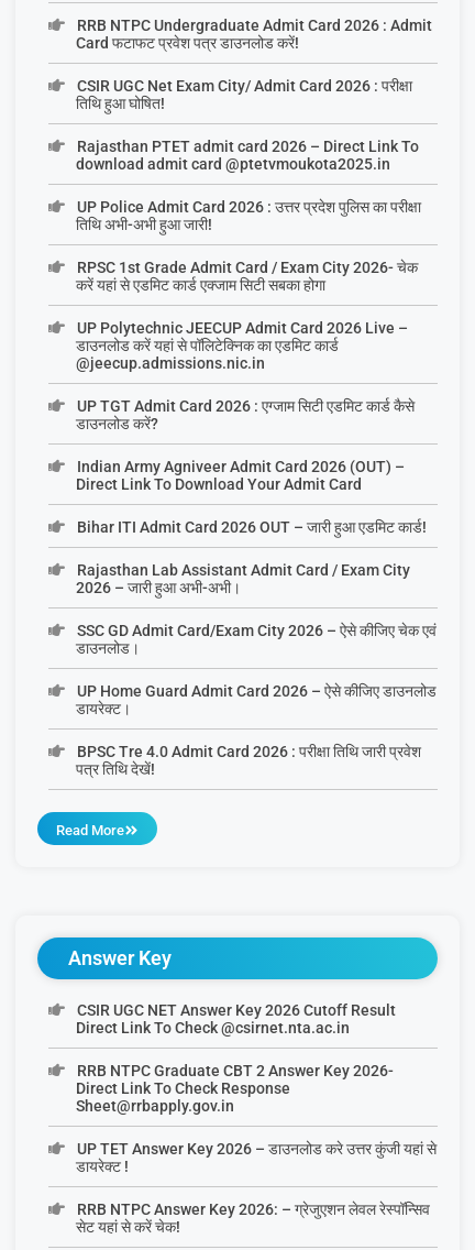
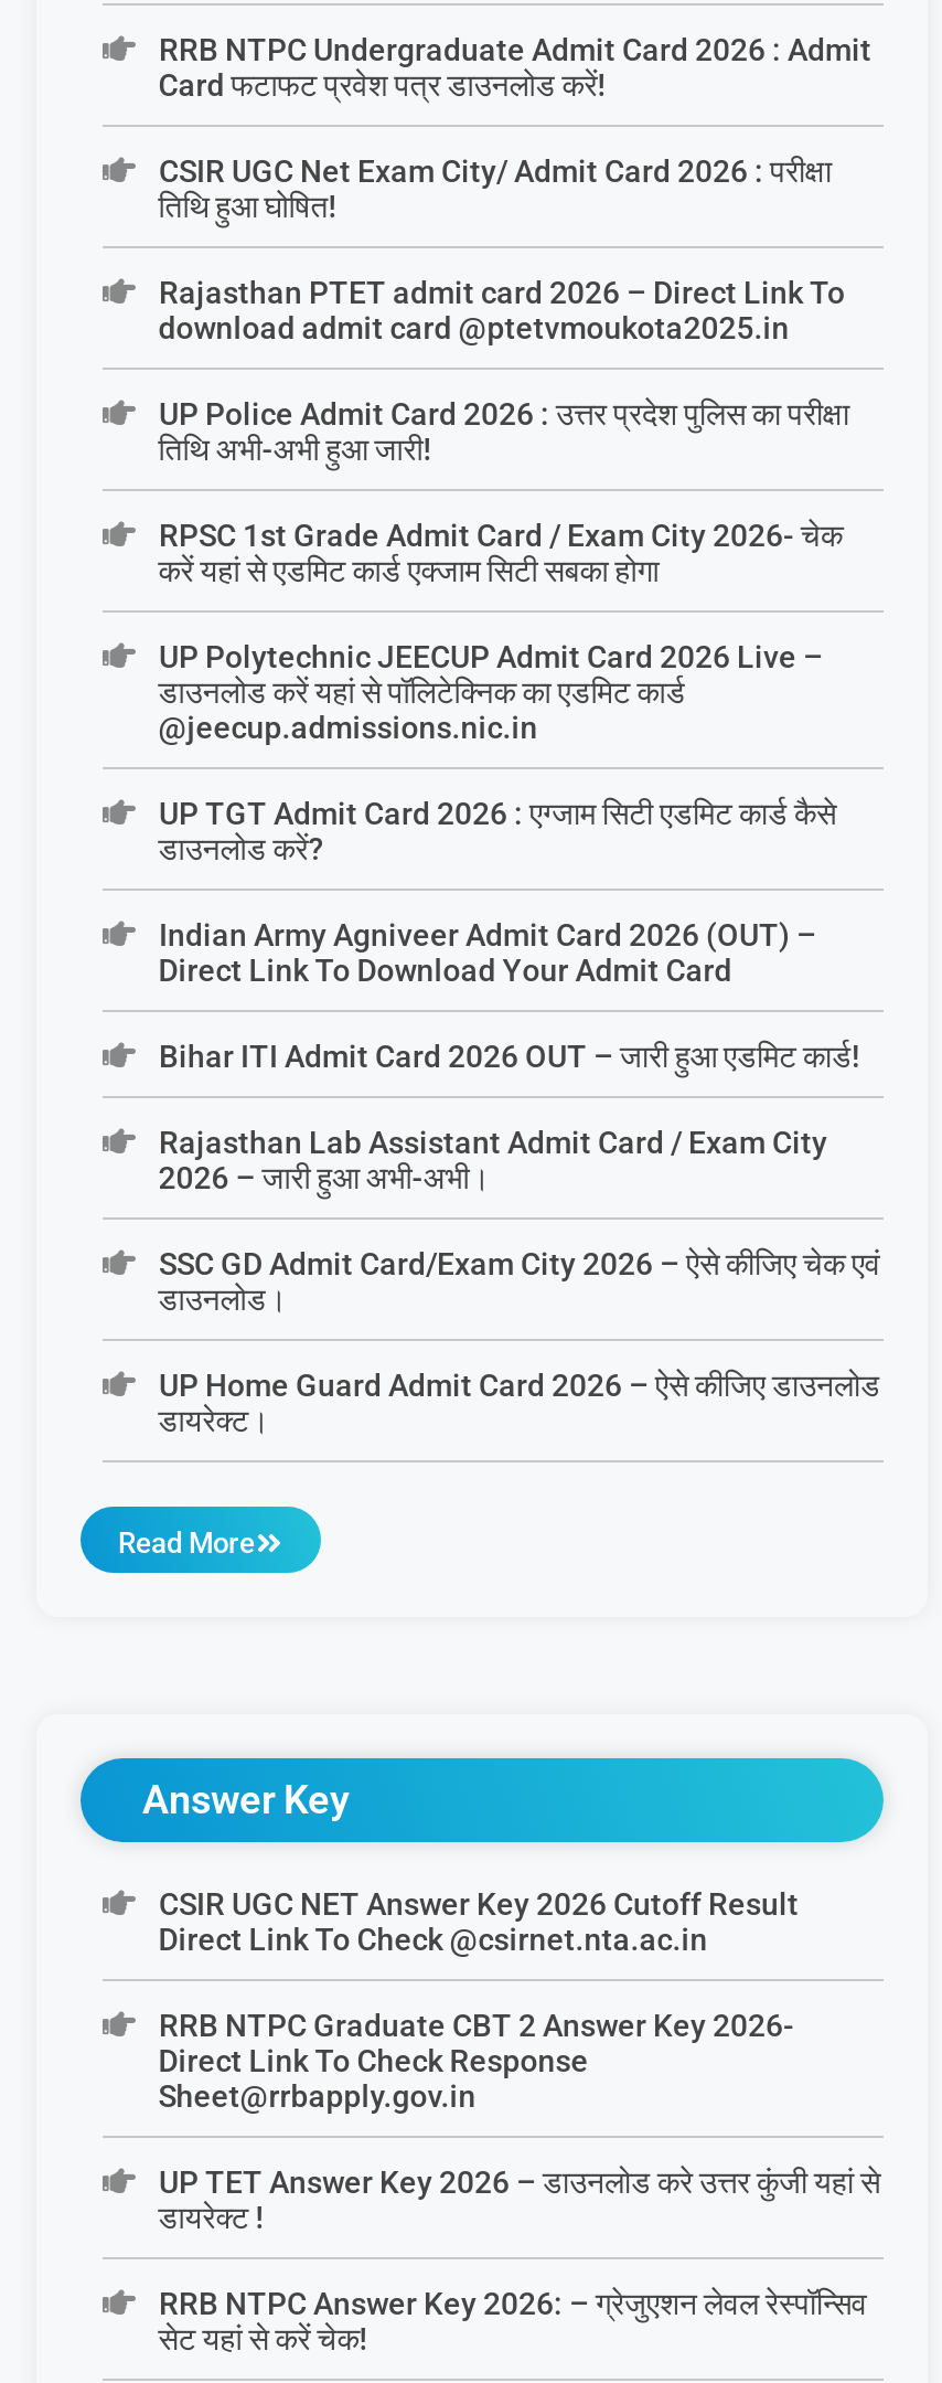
- BPSC Tre 4.0 Admit Card 2026 : परीक्षा तिथि जारी प्रवेश
- पत्र तिथि देखें!
